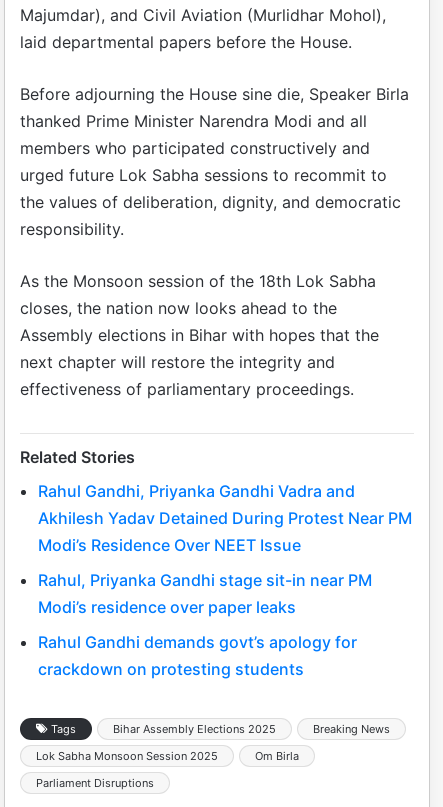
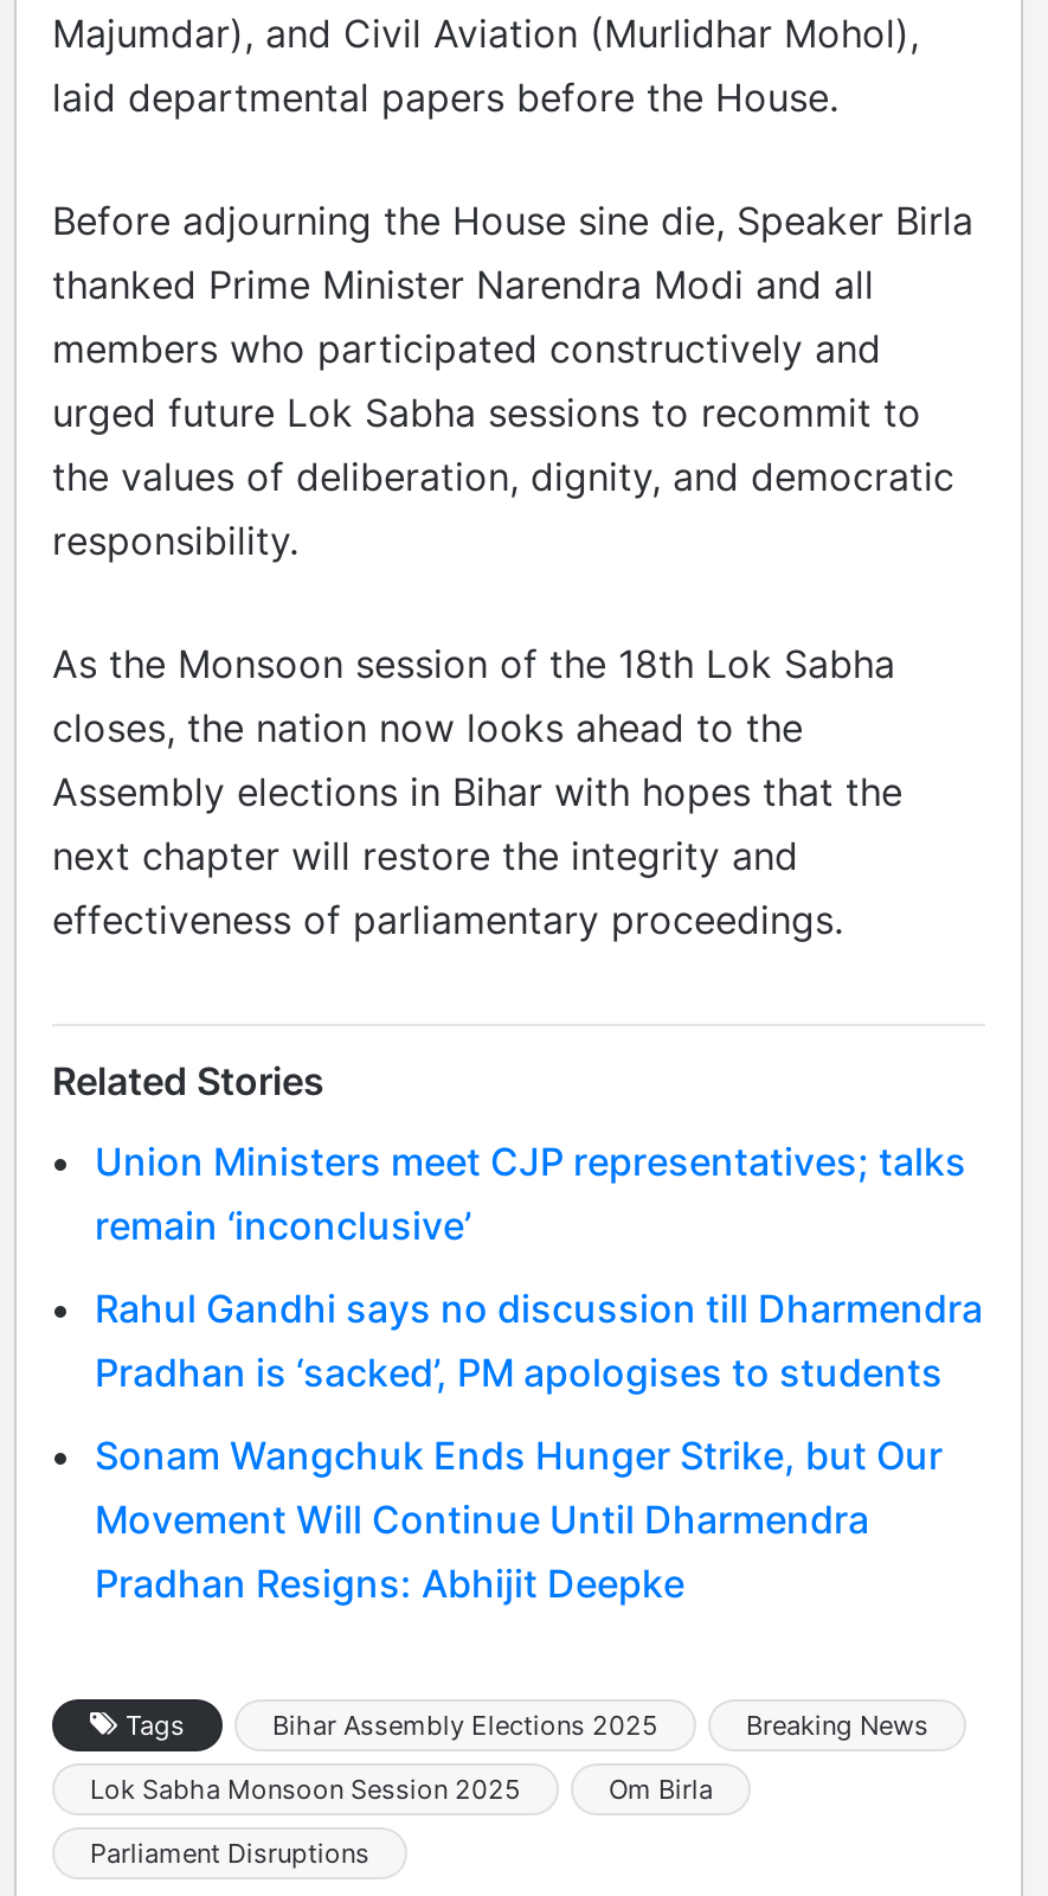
- Rahul Gandhi, Priyanka Gandhi Vadra and
- Akhilesh Yadav Detained During Protest Near PM
- Modi’s Residence Over NEET Issue
+ Union Ministers meet CJP representatives; talks
+ remain ‘inconclusive’

- Rahul, Priyanka Gandhi stage sit-in near PM
- Modi’s residence over paper leaks
+ Rahul Gandhi says no discussion till Dharmendra
+ Pradhan is ‘sacked’, PM apologises to students

- Rahul Gandhi demands govt’s apology for
- crackdown on protesting students
+ Sonam Wangchuk Ends Hunger Strike, but Our
+ Movement Will Continue Until Dharmendra
+ Pradhan Resigns: Abhijit Deepke
